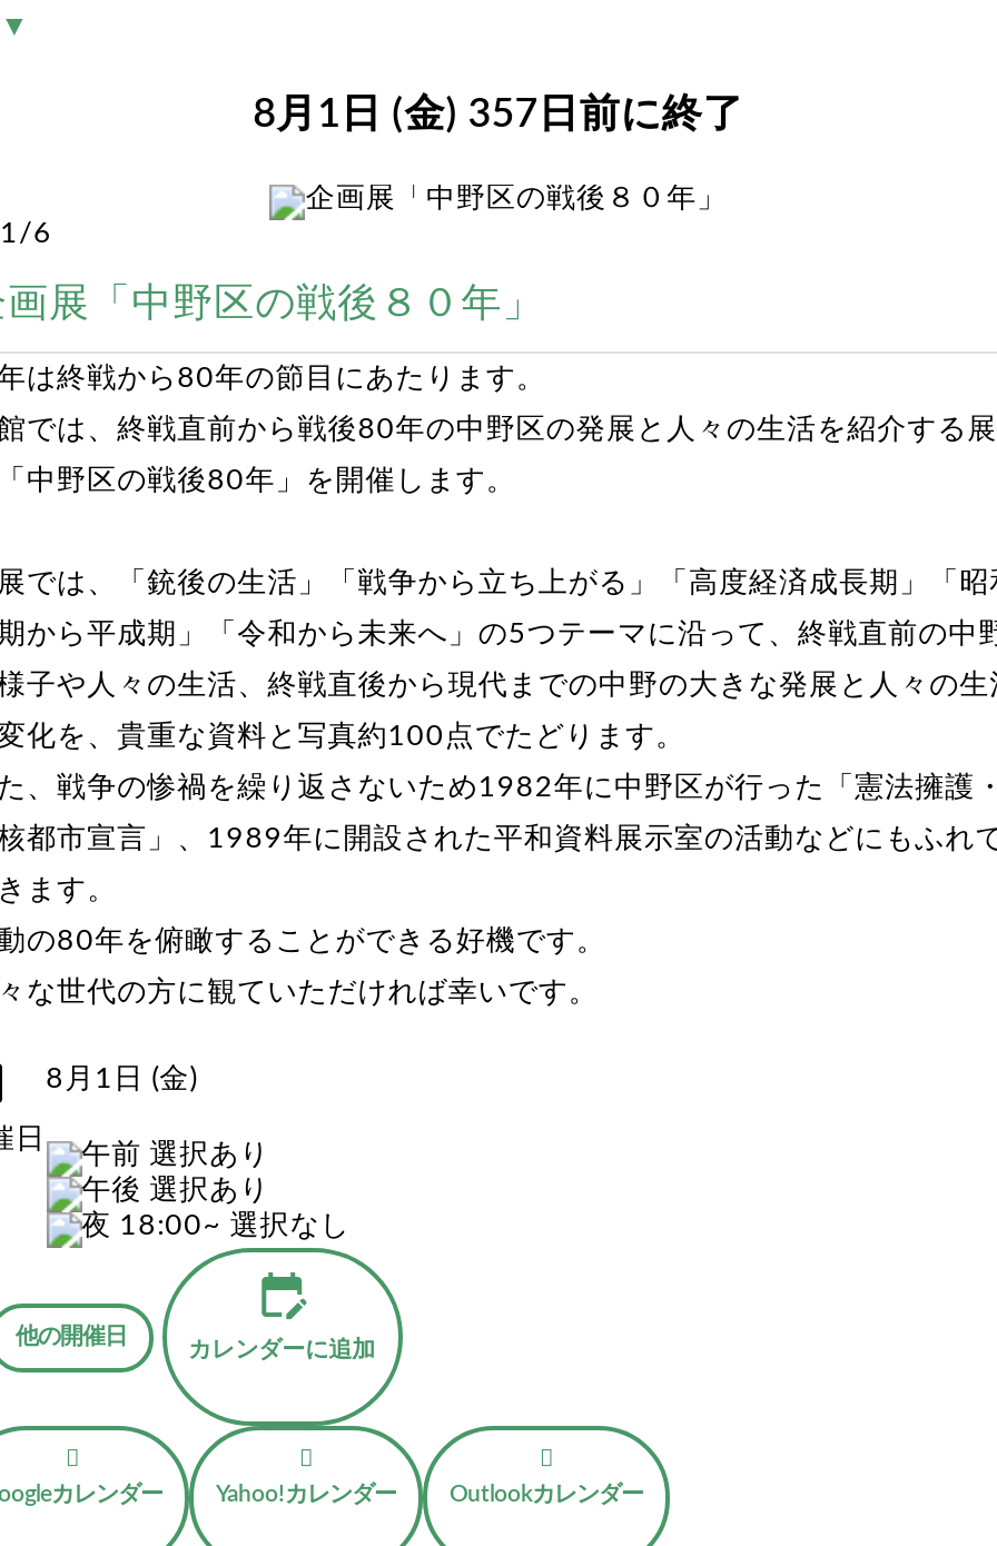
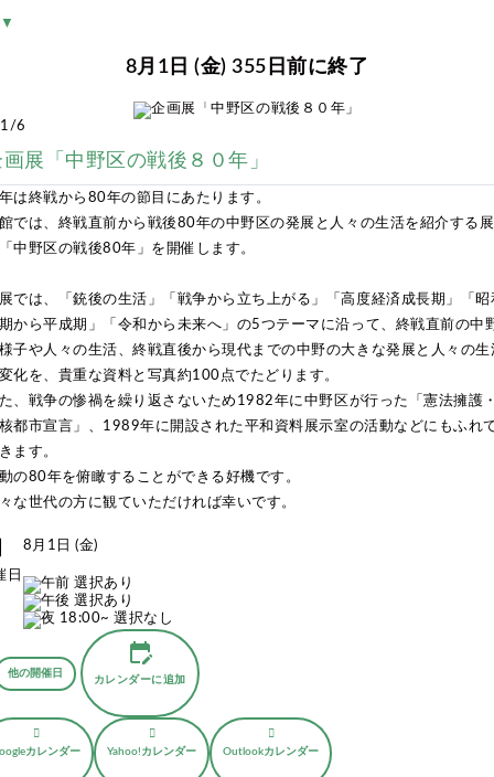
- 8月1日 (金) 357日前に終了
+ 8月1日 (金) 355日前に終了
